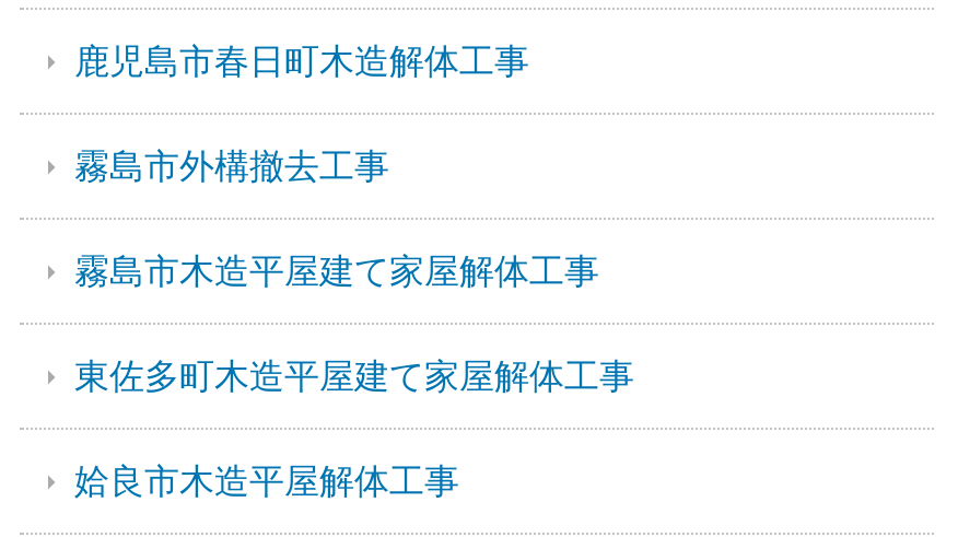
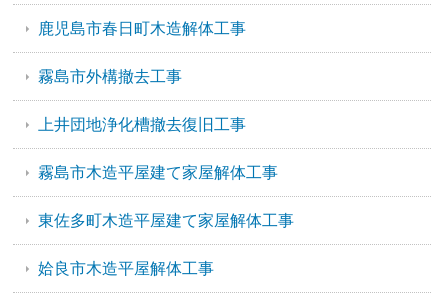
+ 上井団地浄化槽撤去復旧工事
